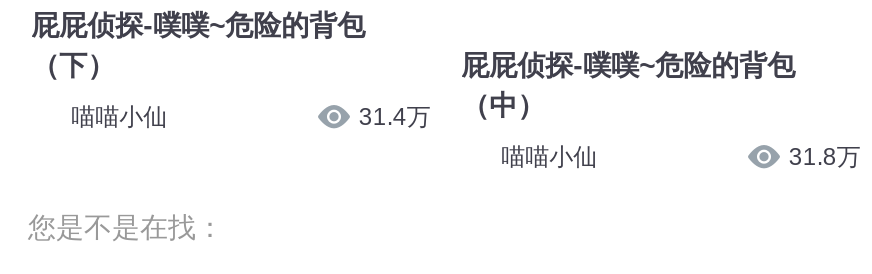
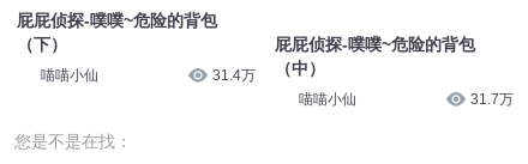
- 31.8万
+ 31.7万
